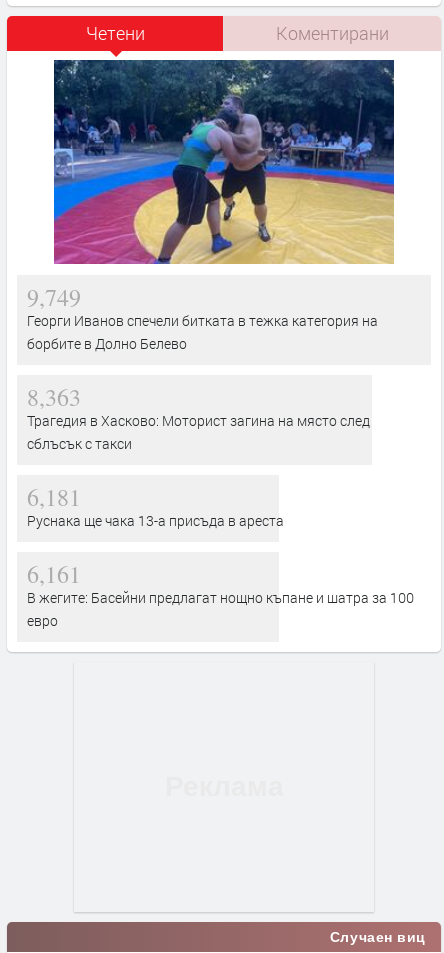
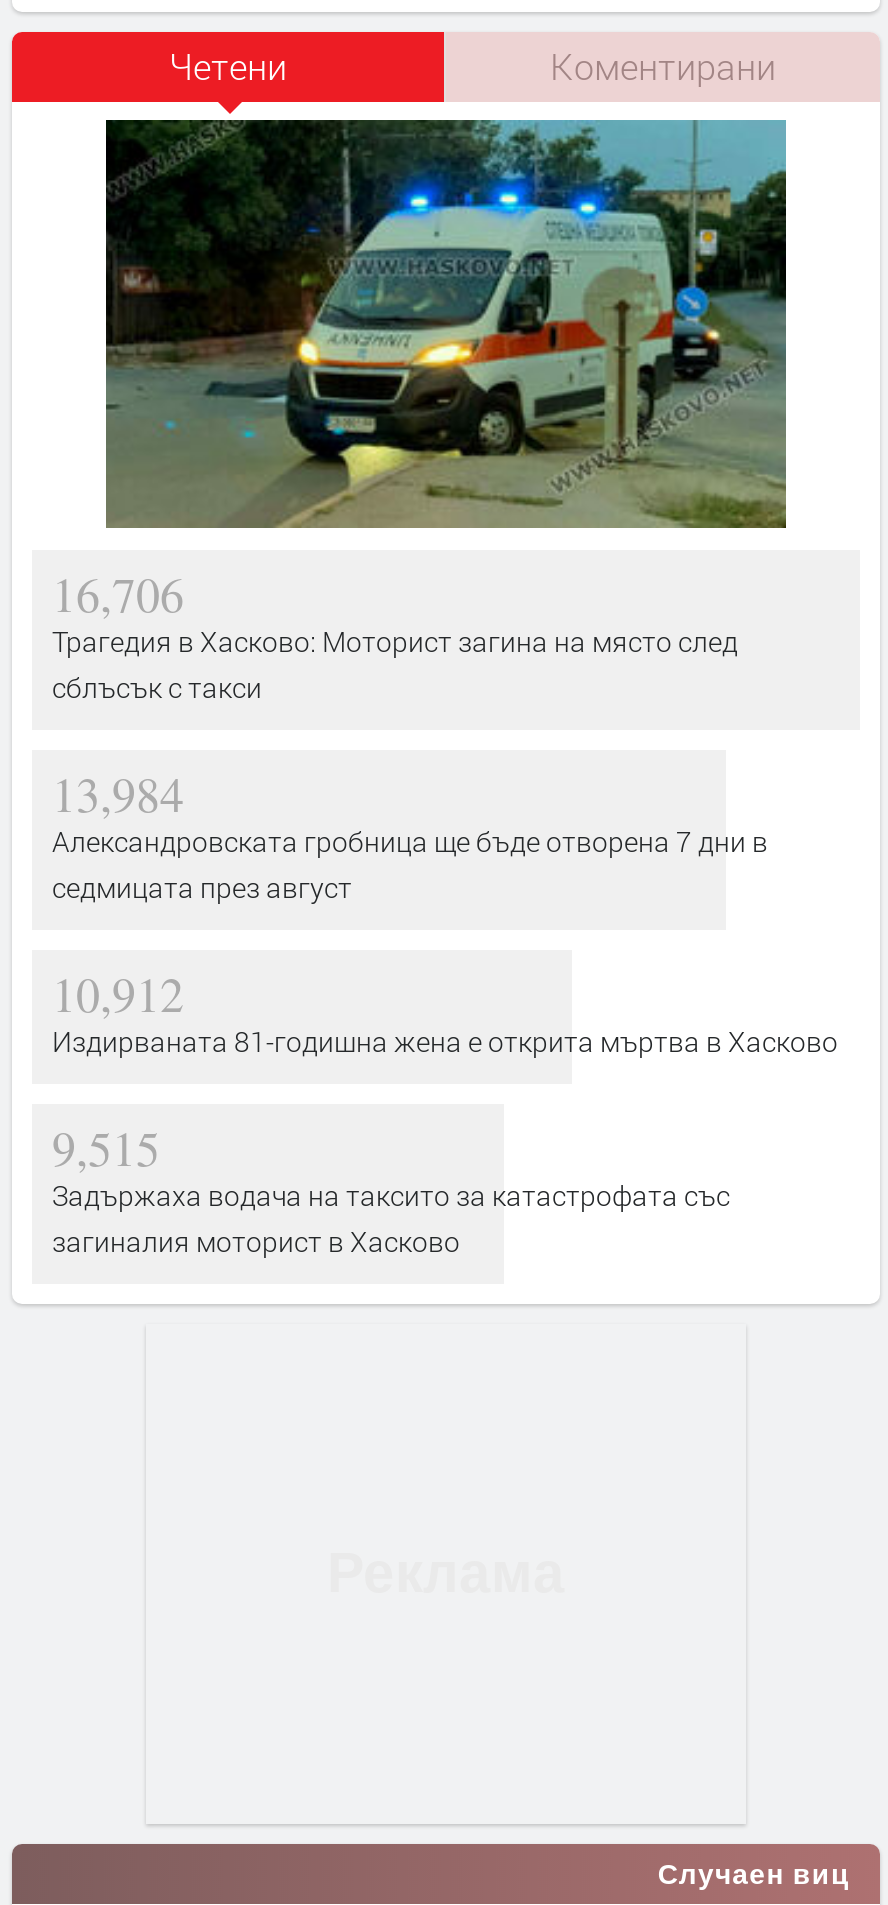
- [image]
- 9,749
- Георги Иванов спечели битката в тежка категория на
- борбите в Долно Белево
- 8,363
+ [image]
+ 16,706

moved up: Трагедия в Хасково: Моторист загина на място след | сблъсък с такси

- 6,181
- Руснака ще чака 13-а присъда в ареста
- 6,161
- В жегите: Басейни предлагат нощно къпане и шатра за 100
- евро
+ 13,984
+ Александровската гробница ще бъде отворена 7 дни в
+ седмицата през август
+ 10,912
+ Издирваната 81-годишна жена е открита мъртва в Хасково
+ 9,515
+ Задържаха водача на таксито за катастрофата със
+ загиналия моторист в Хасково
